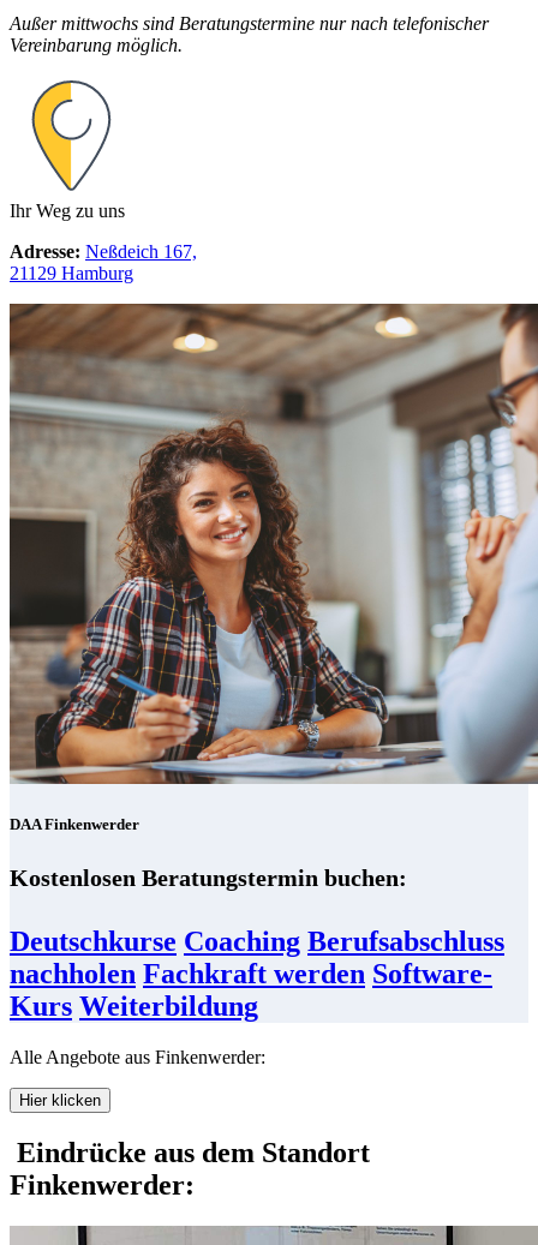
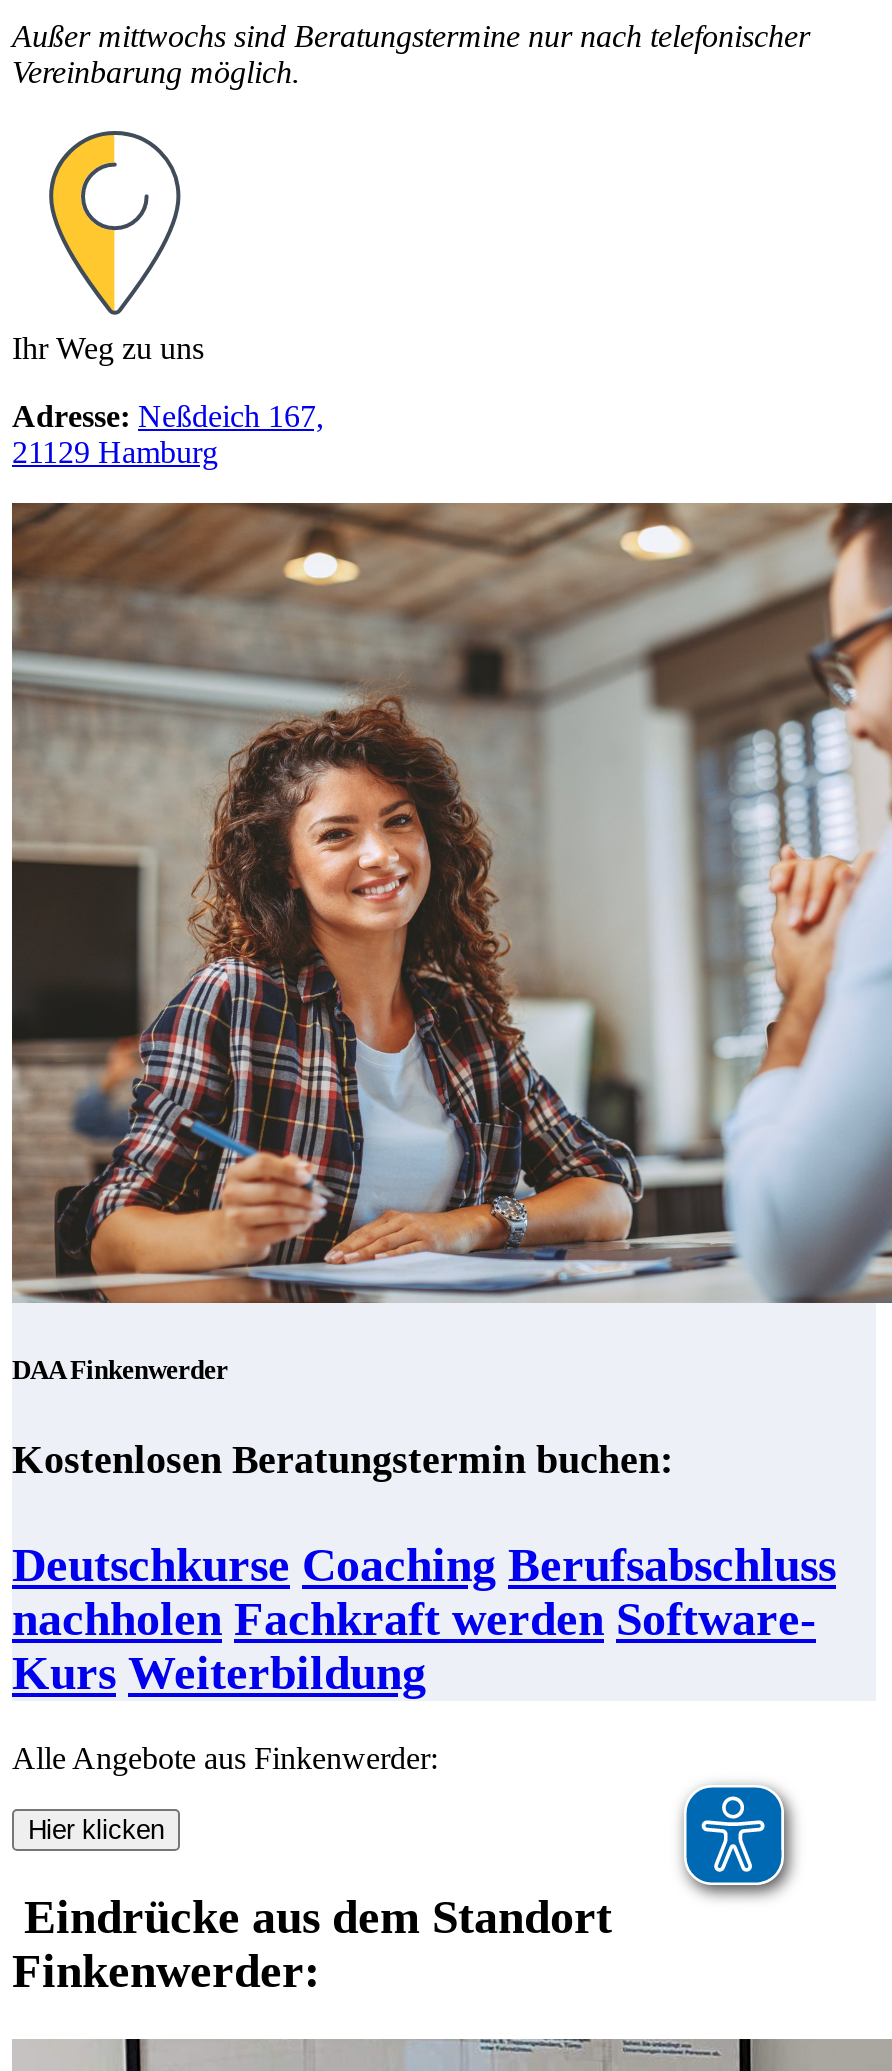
+ [image]
